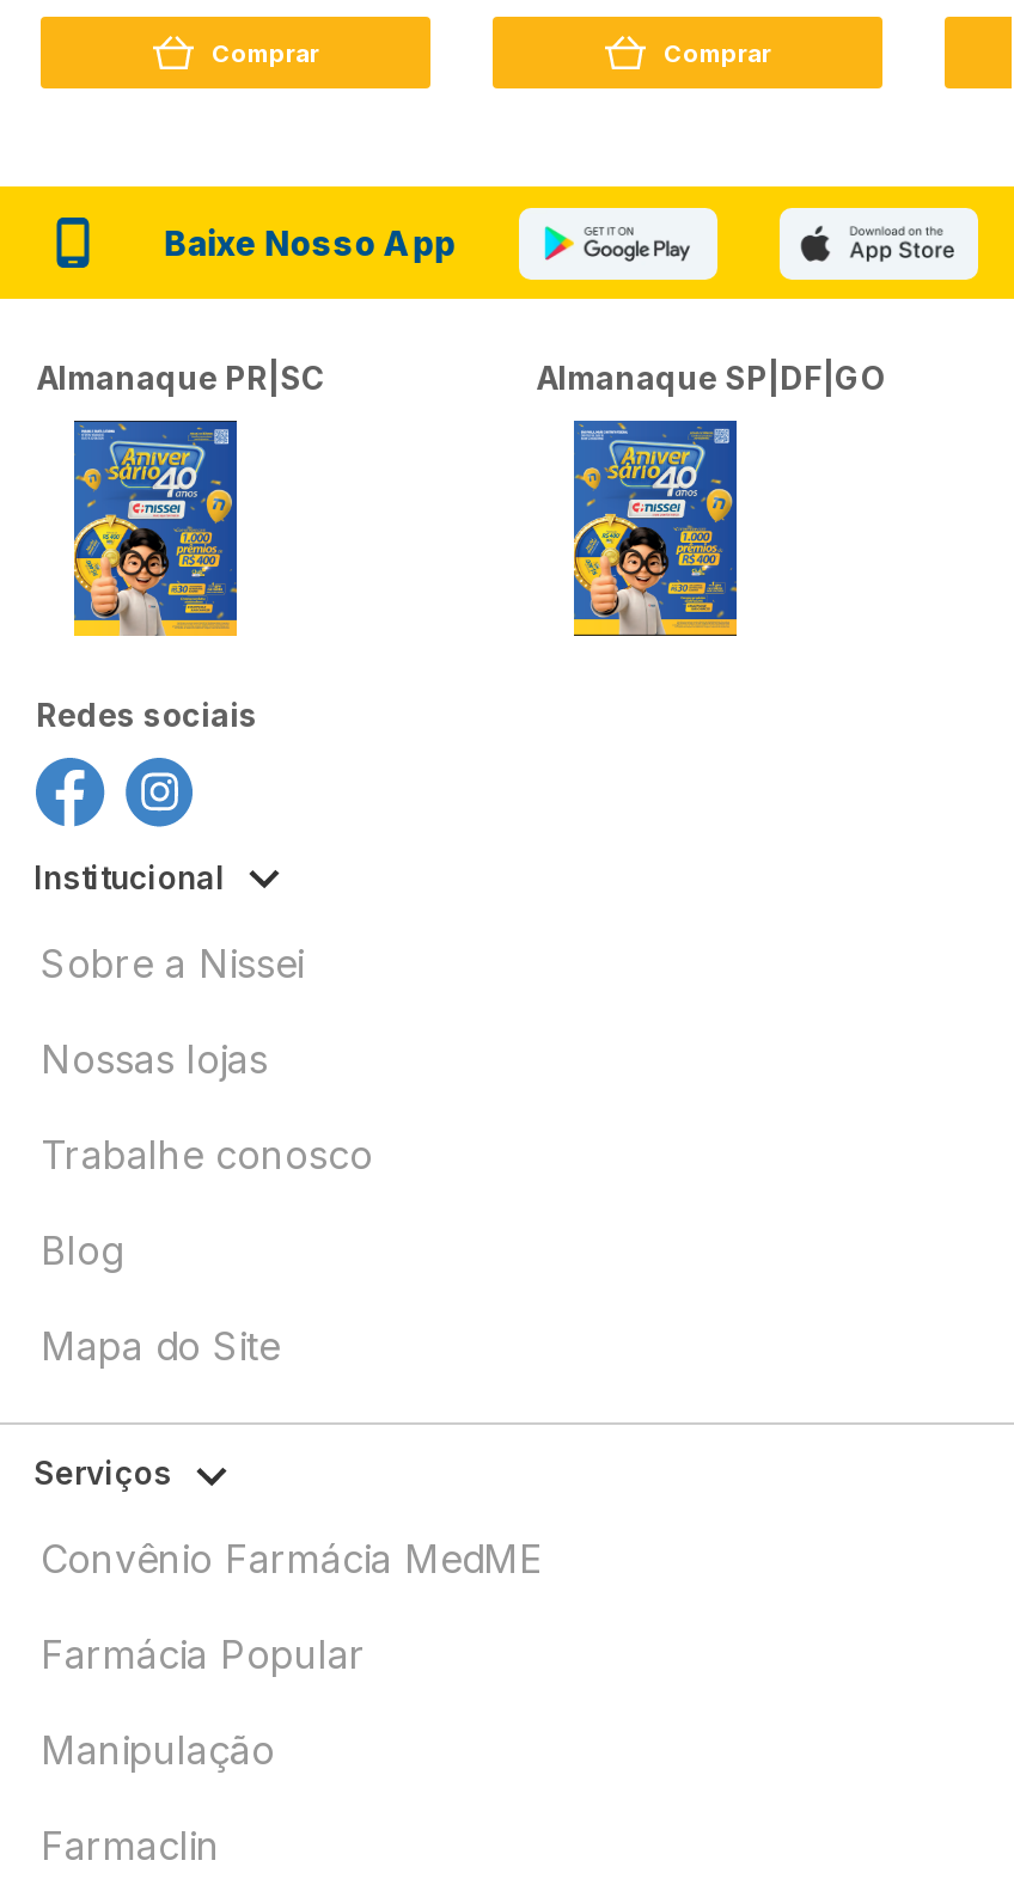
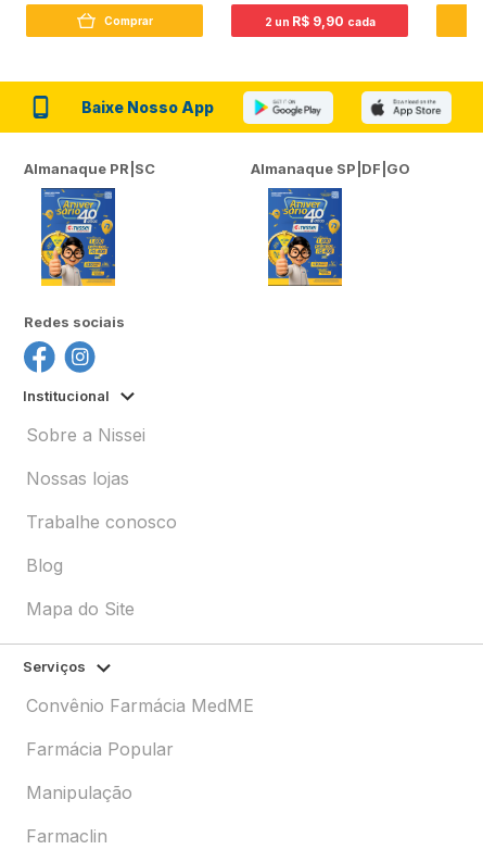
- Comprar
+ 2 un R$ 9,90 cada
